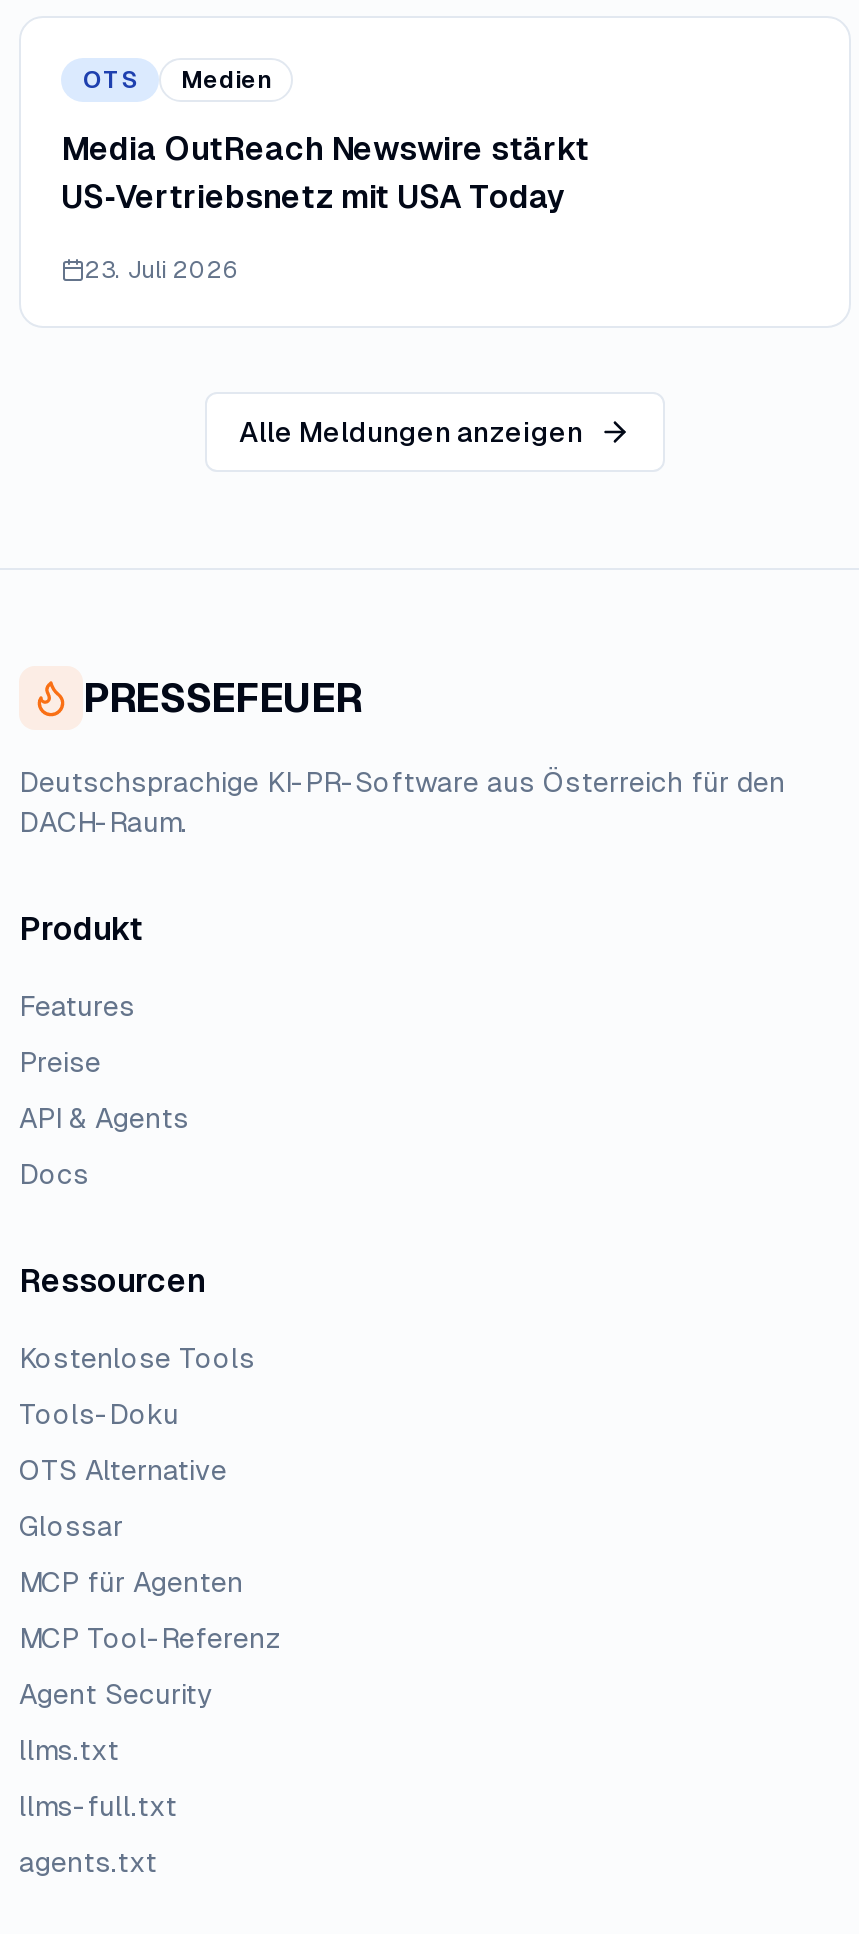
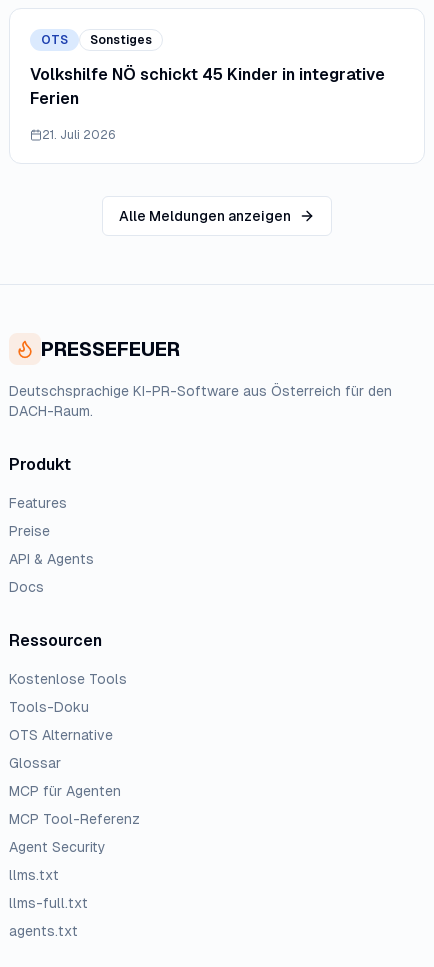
- Medien
+ Sonstiges

- Media OutReach Newswire stärkt
- US‑Vertriebsnetz mit USA Today
+ Volkshilfe NÖ schickt 45 Kinder in integrative
+ Ferien

- 23. Juli 2026
+ 21. Juli 2026
